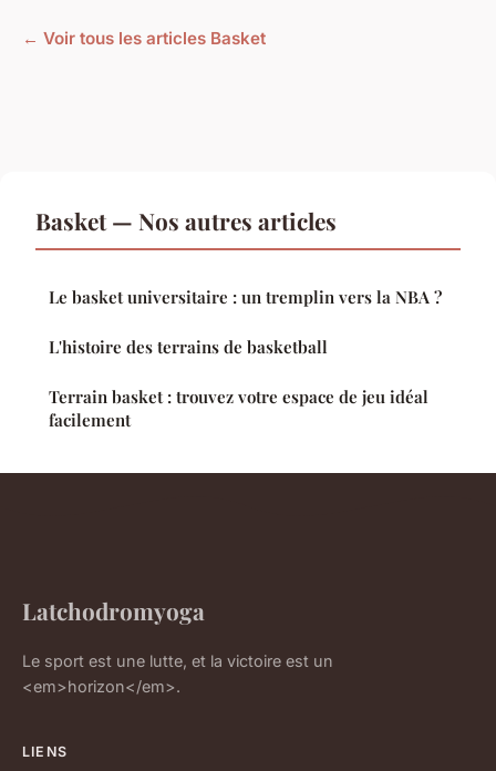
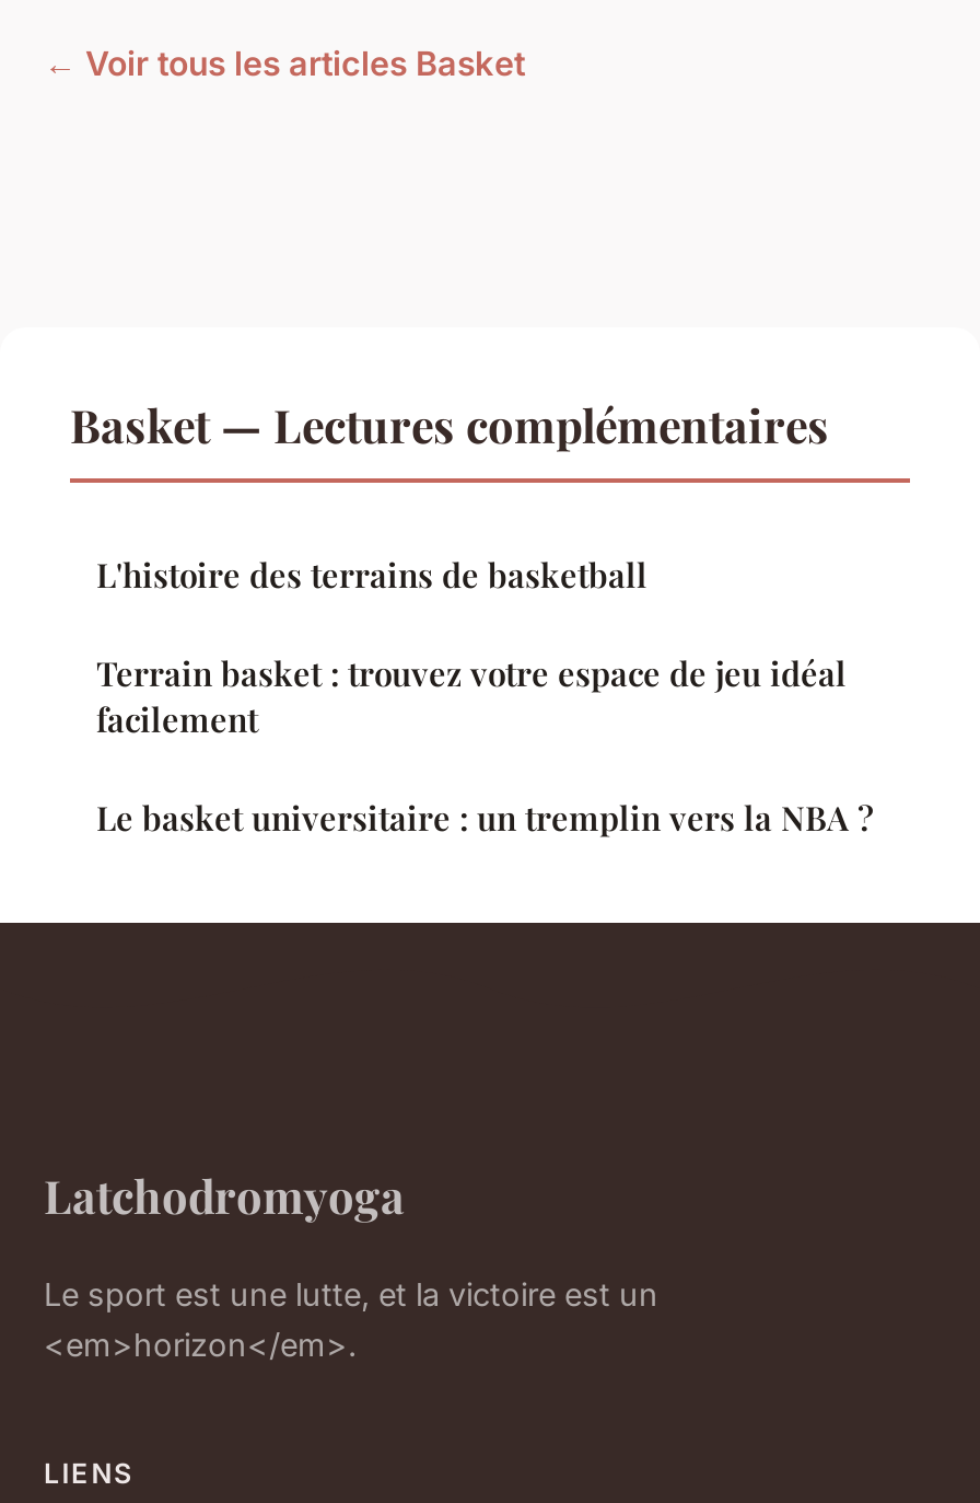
- Basket — Nos autres articles
+ Basket — Lectures complémentaires

moved down: Le basket universitaire : un tremplin vers la NBA ?

moved up: L'histoire des terrains de basketball | Terrain basket : trouvez votre espace de jeu idéal | facilement
